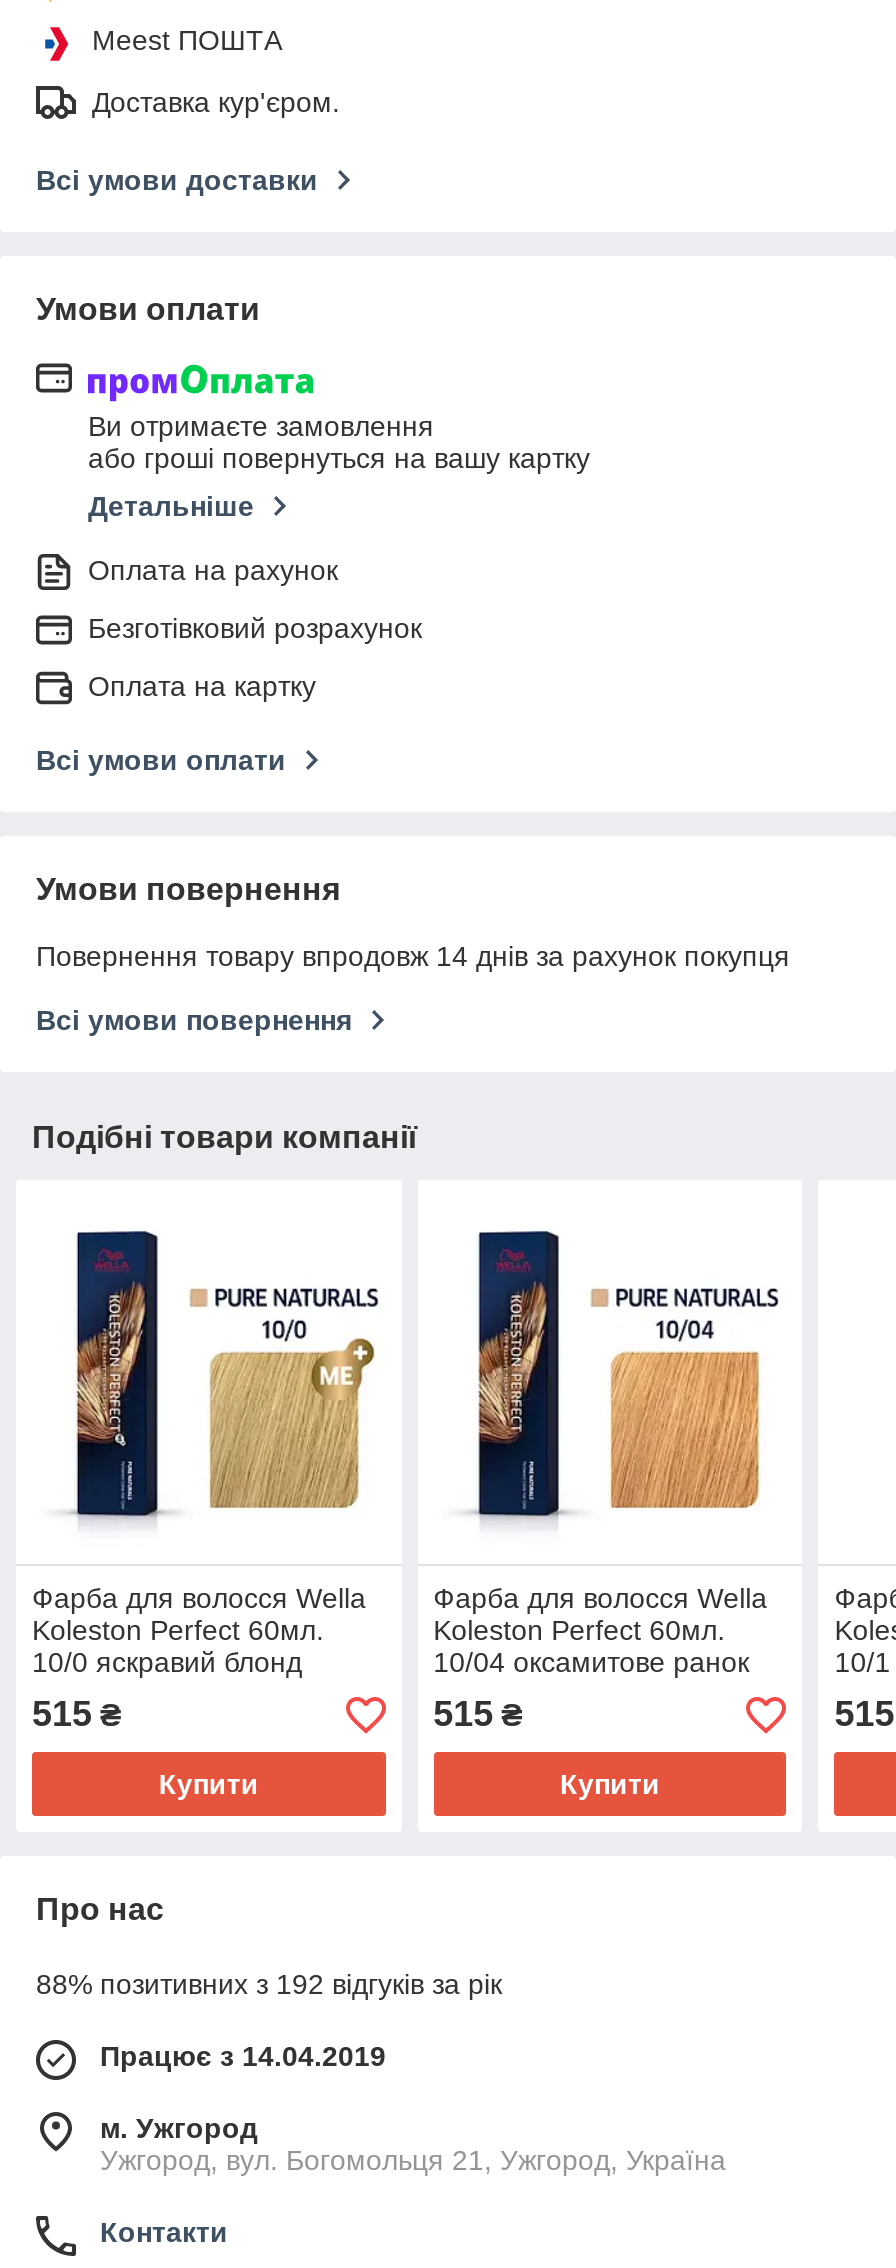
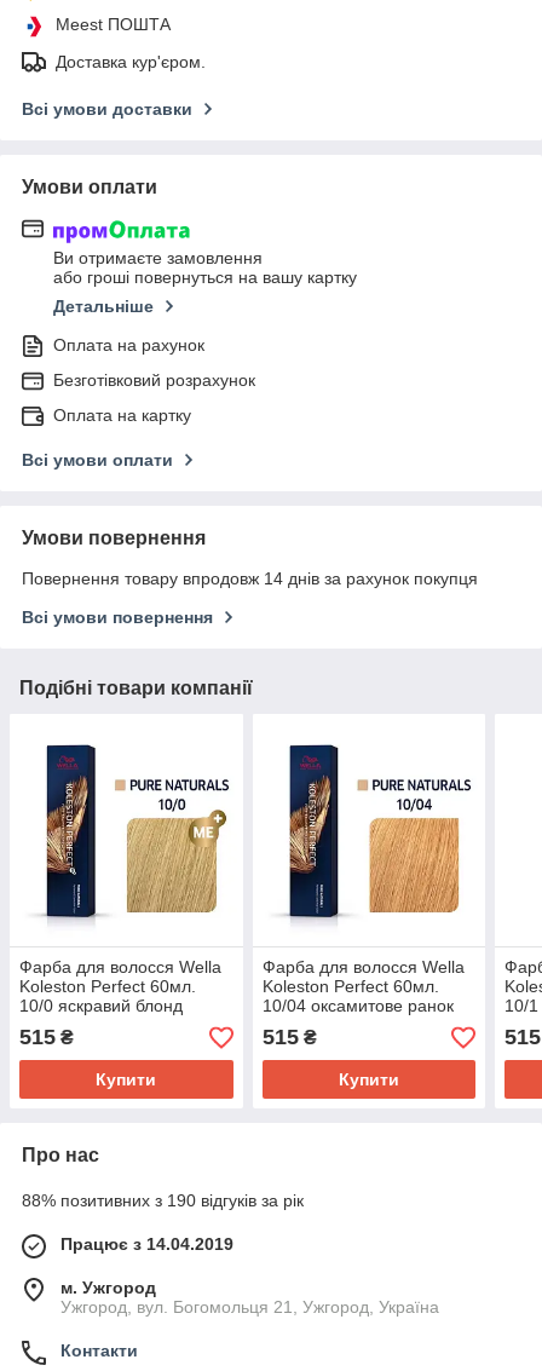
- 88% позитивних з 192 відгуків за рік
+ 88% позитивних з 190 відгуків за рік
